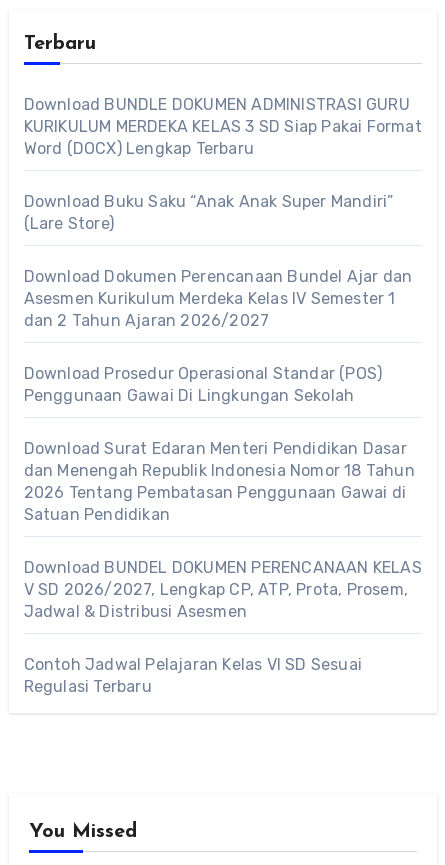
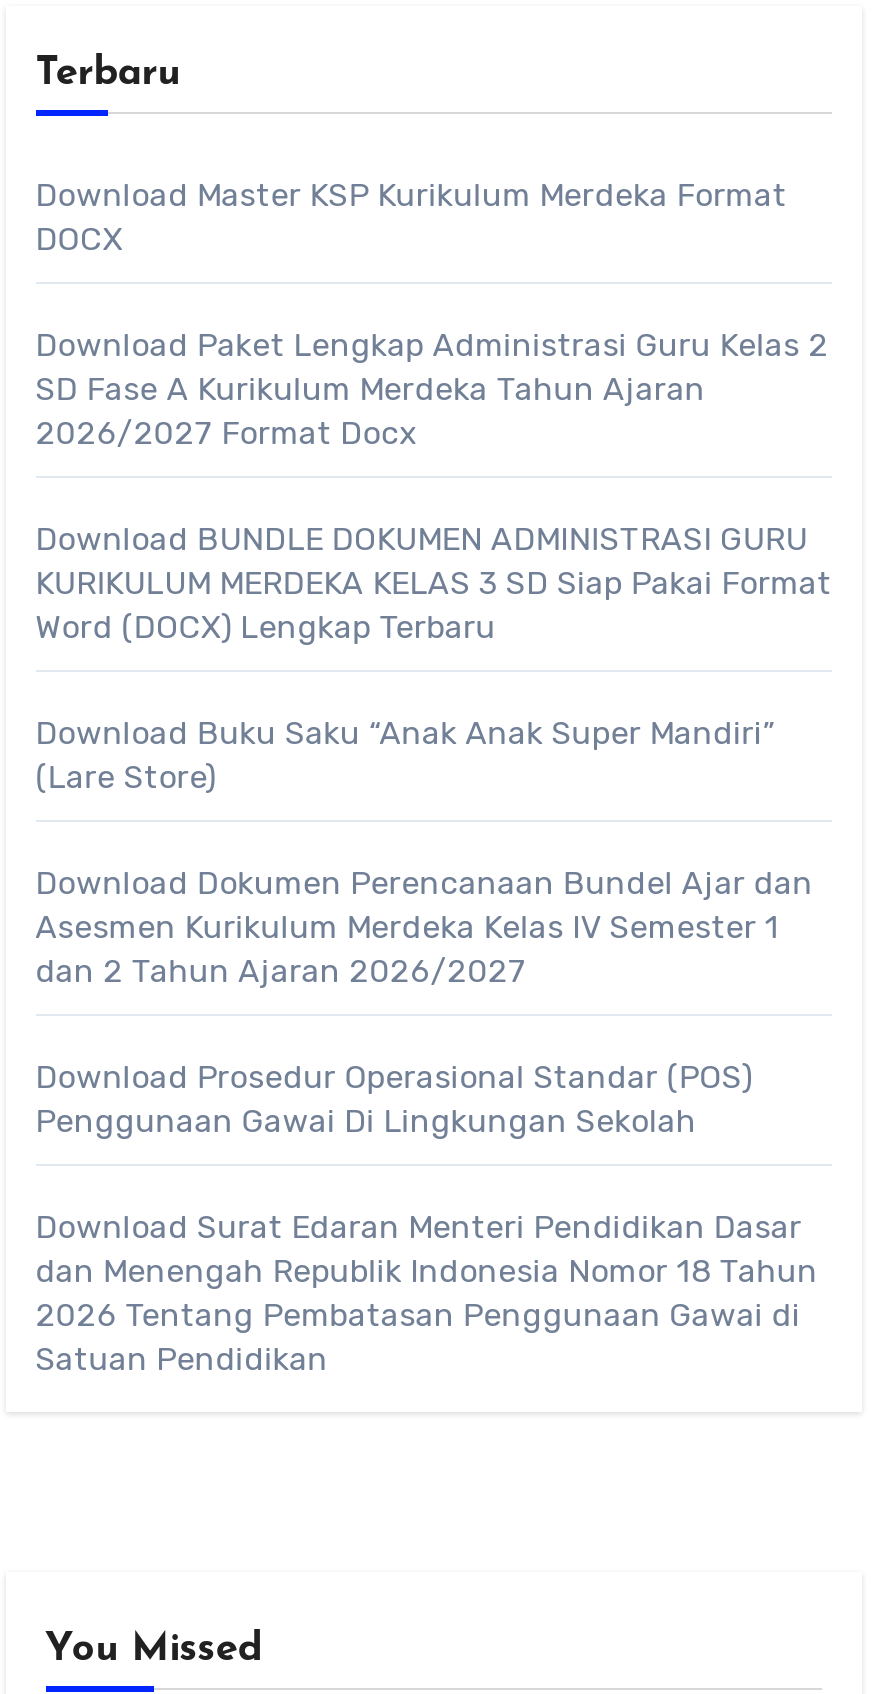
+ Download Master KSP Kurikulum Merdeka Format
+ DOCX
+ Download Paket Lengkap Administrasi Guru Kelas 2
+ SD Fase A Kurikulum Merdeka Tahun Ajaran
+ 2026/2027 Format Docx

moved down: Download BUNDLE DOKUMEN ADMINISTRASI GURU | KURIKULUM MERDEKA KELAS 3 SD Siap Pakai Format | Word (DOCX) Lengkap Terbaru | ... | 2026 Tentang Pembatasan Penggunaan Gawai di | Satuan Pendidikan

- Download BUNDEL DOKUMEN PERENCANAAN KELAS
- V SD 2026/2027, Lengkap CP, ATP, Prota, Prosem,
- Jadwal & Distribusi Asesmen
- Contoh Jadwal Pelajaran Kelas VI SD Sesuai
- Regulasi Terbaru
